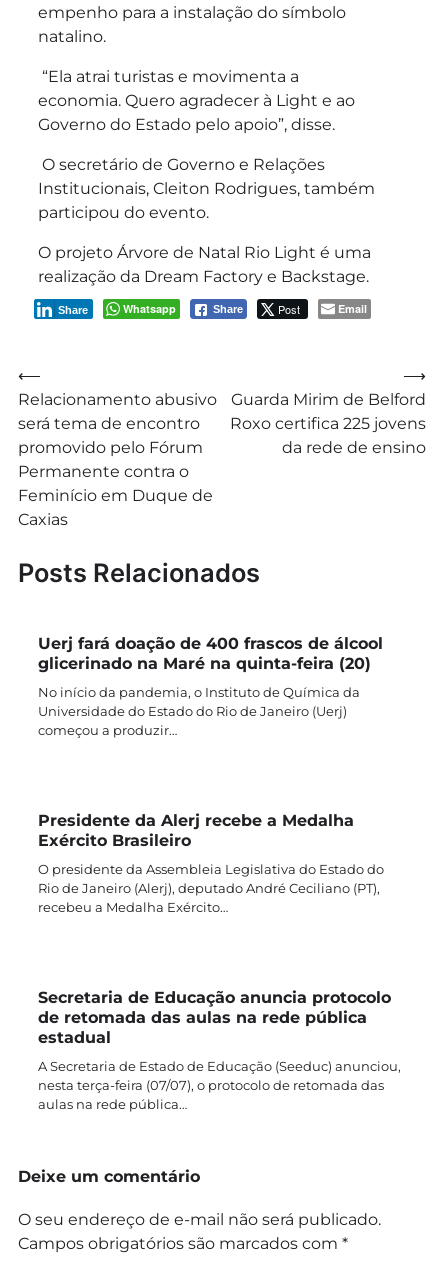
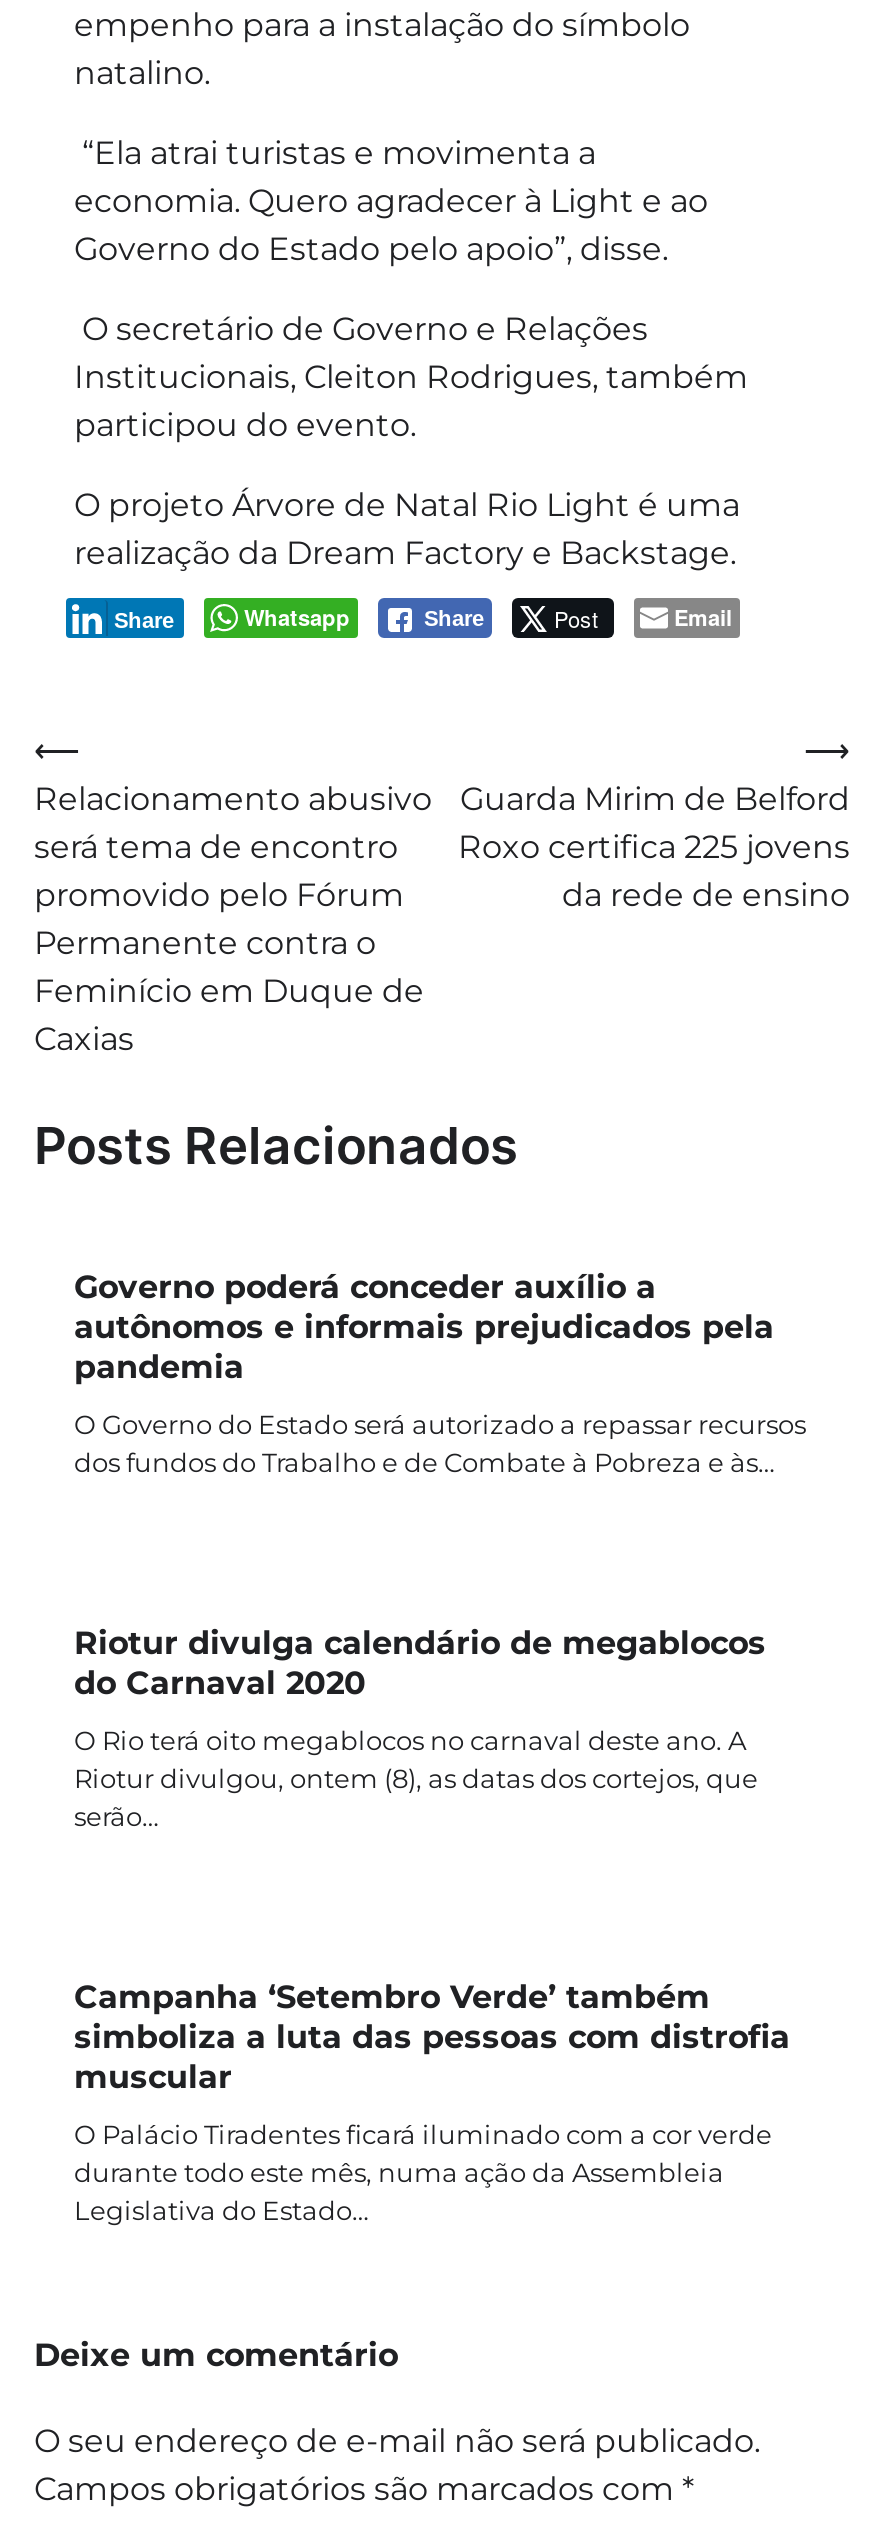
- Uerj fará doação de 400 frascos de álcool
- glicerinado na Maré na quinta-feira (20)
+ Governo poderá conceder auxílio a
+ autônomos e informais prejudicados pela
+ pandemia

- No início da pandemia, o Instituto de Química da
- Universidade do Estado do Rio de Janeiro (Uerj)
- começou a produzir…
+ O Governo do Estado será autorizado a repassar recursos
+ dos fundos do Trabalho e de Combate à Pobreza e às…

- Presidente da Alerj recebe a Medalha
- Exército Brasileiro
+ Riotur divulga calendário de megablocos
+ do Carnaval 2020

- O presidente da Assembleia Legislativa do Estado do
- Rio de Janeiro (Alerj), deputado André Ceciliano (PT),
- recebeu a Medalha Exército…
+ O Rio terá oito megablocos no carnaval deste ano. A
+ Riotur divulgou, ontem (8), as datas dos cortejos, que
+ serão…

- Secretaria de Educação anuncia protocolo
- de retomada das aulas na rede pública
- estadual
+ Campanha ‘Setembro Verde’ também
+ simboliza a luta das pessoas com distrofia
+ muscular

- A Secretaria de Estado de Educação (Seeduc) anunciou,
- nesta terça-feira (07/07), o protocolo de retomada das
- aulas na rede pública…
+ O Palácio Tiradentes ficará iluminado com a cor verde
+ durante todo este mês, numa ação da Assembleia
+ Legislativa do Estado…
